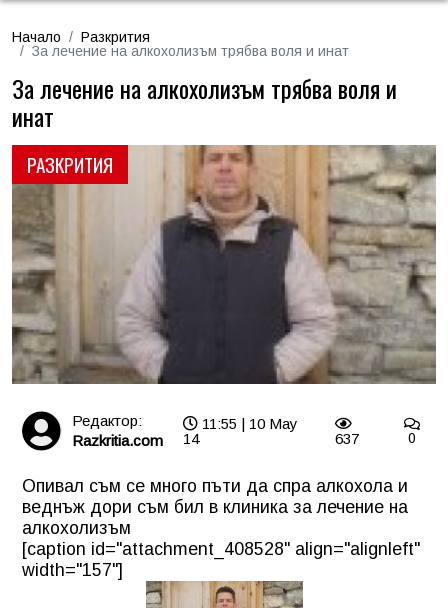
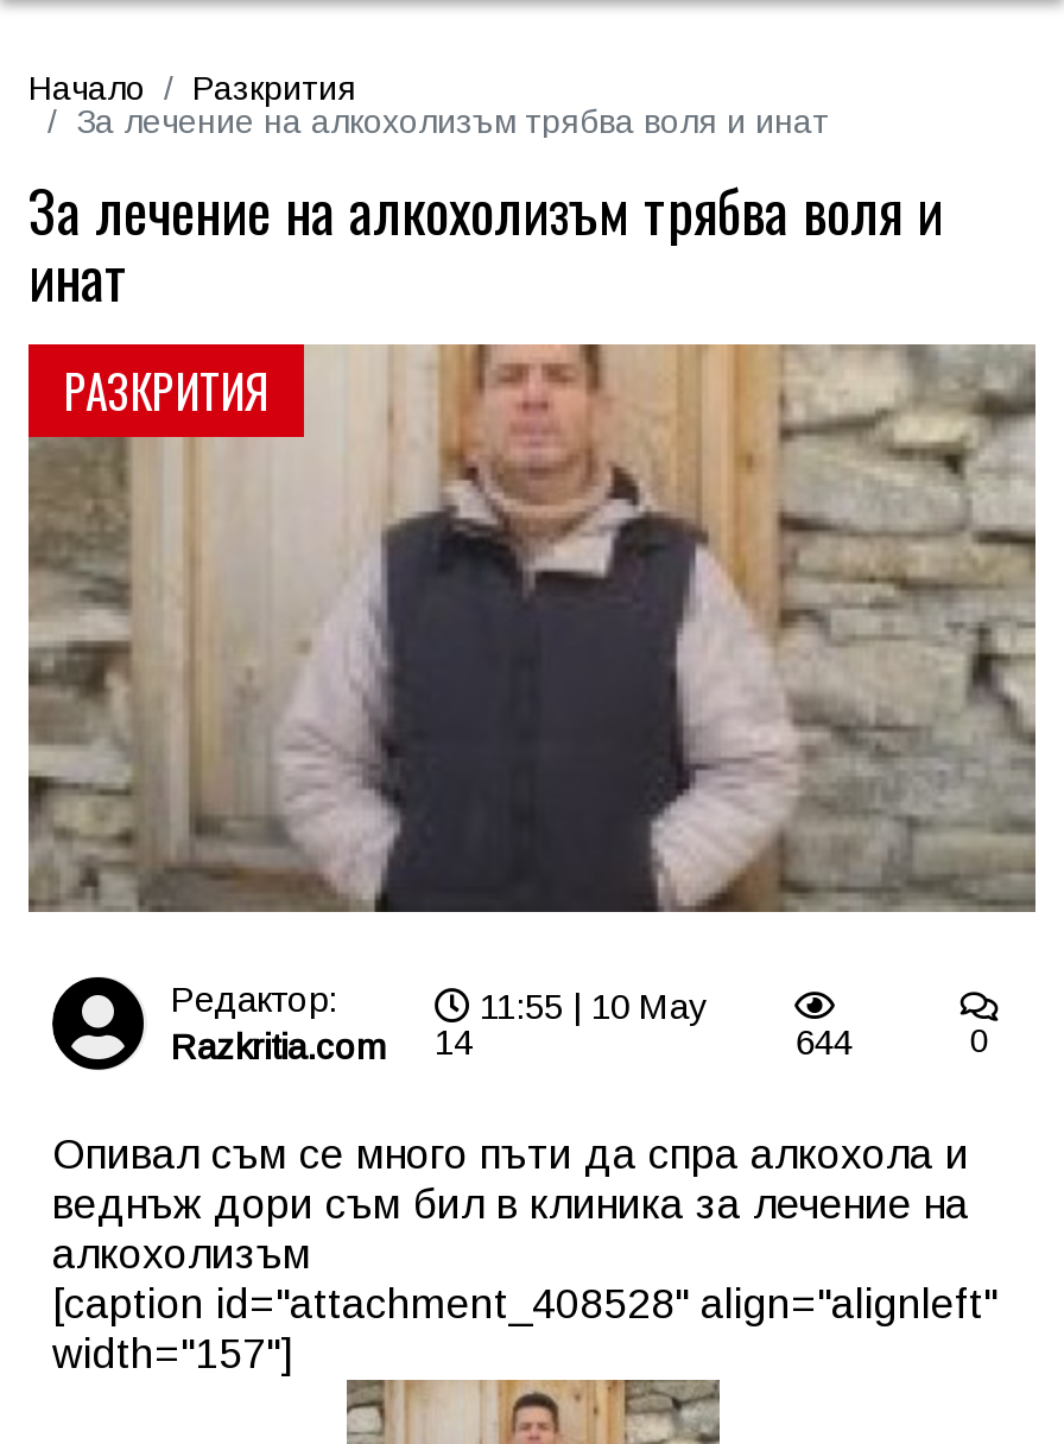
- 637
+ 644
